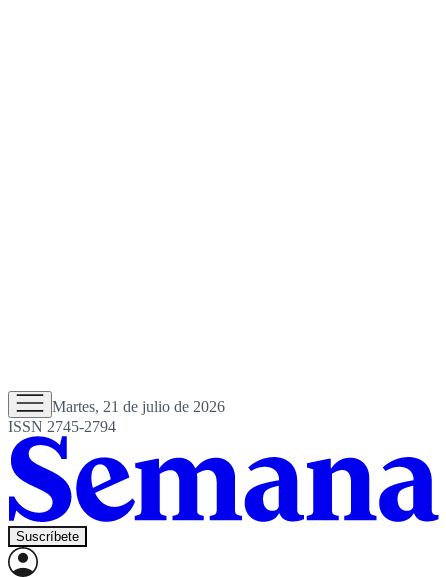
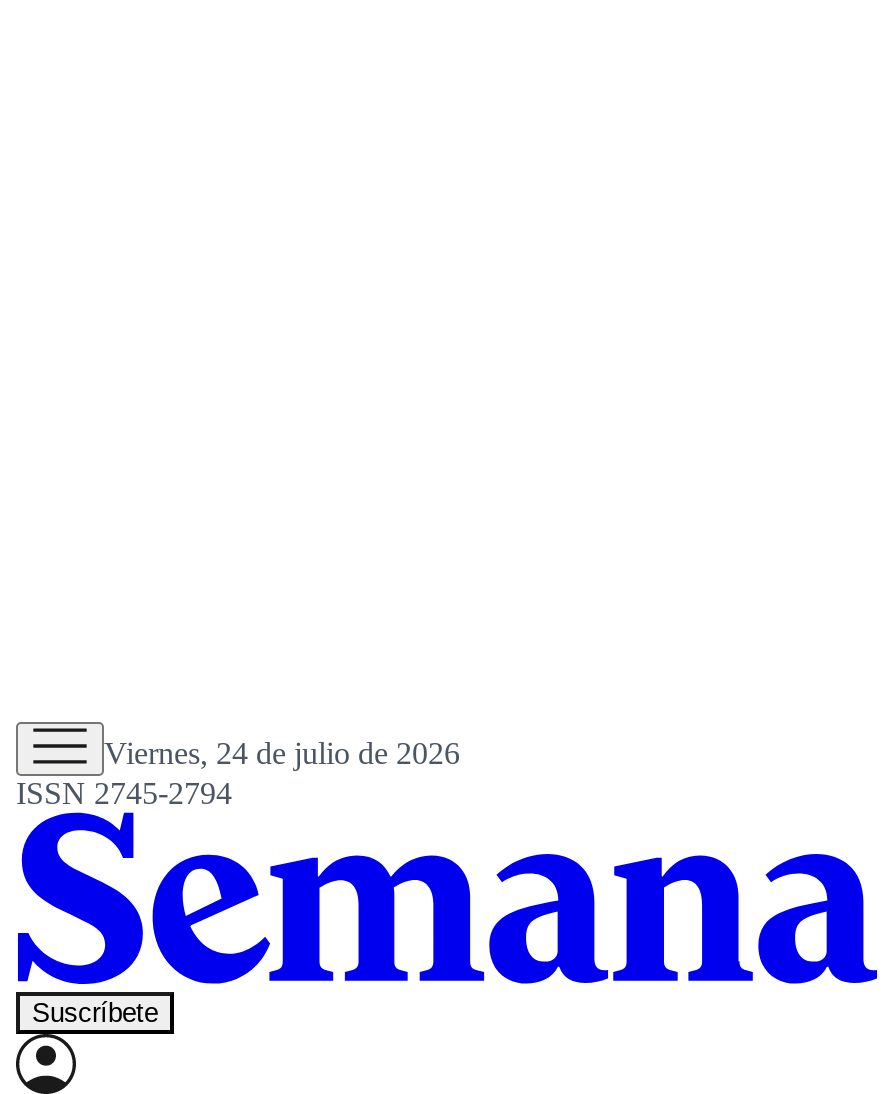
- Martes, 21 de julio de 2026
+ Viernes, 24 de julio de 2026
